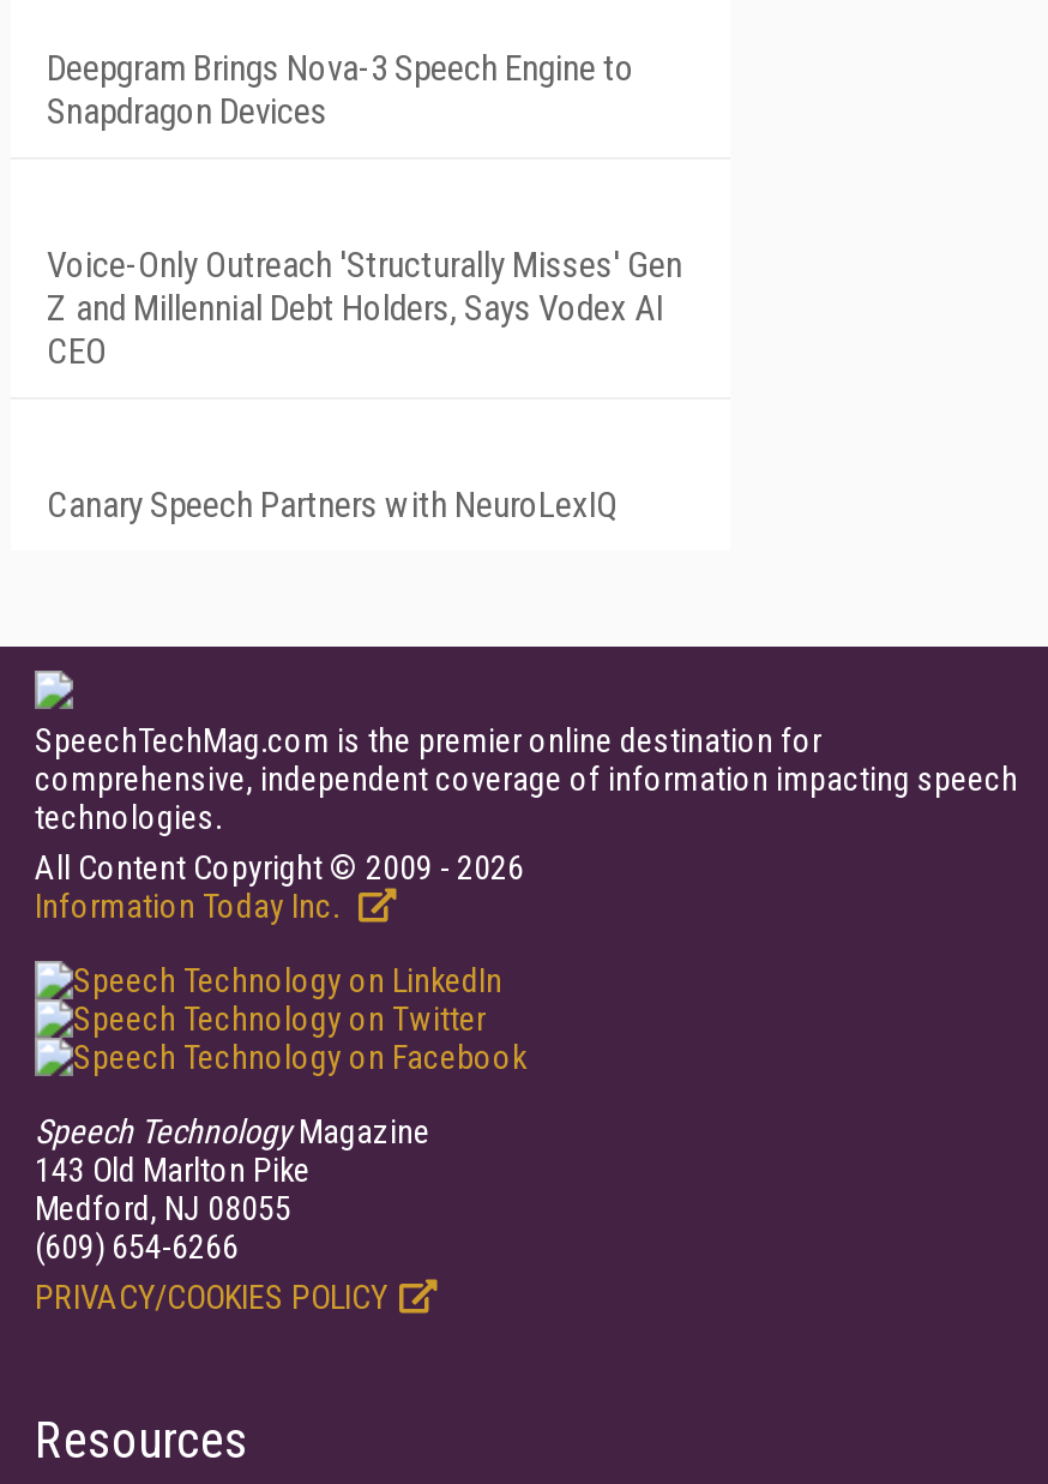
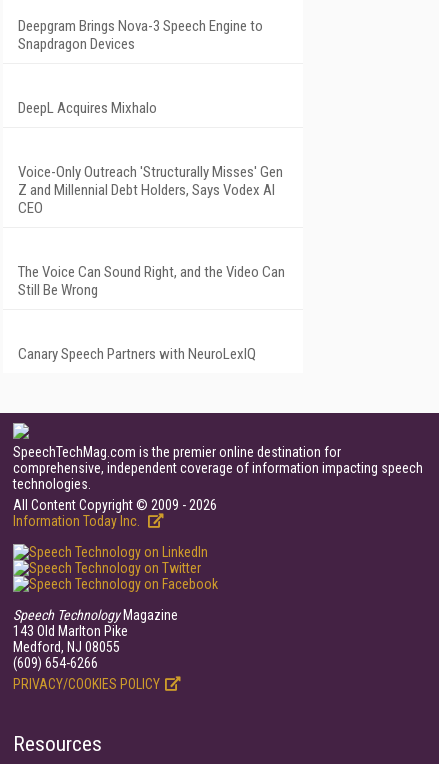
+ DeepL Acquires Mixhalo

+ The Voice Can Sound Right, and the Video Can
+ Still Be Wrong
